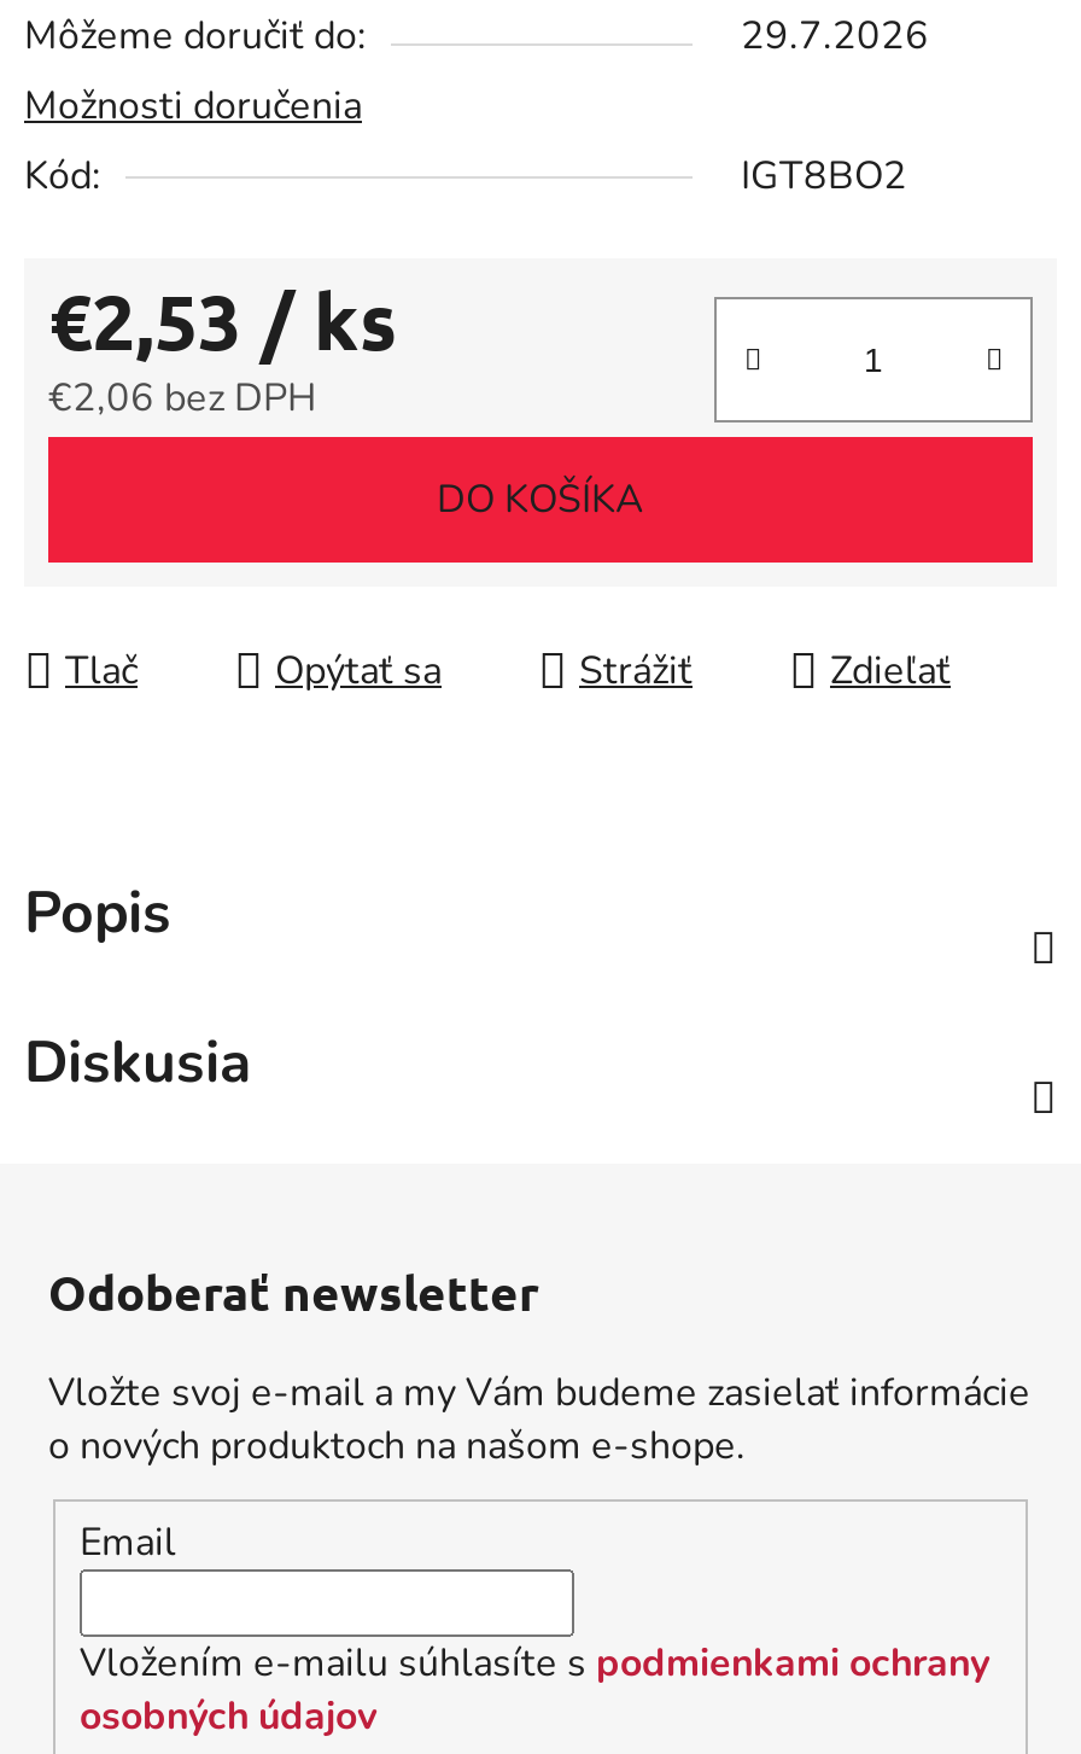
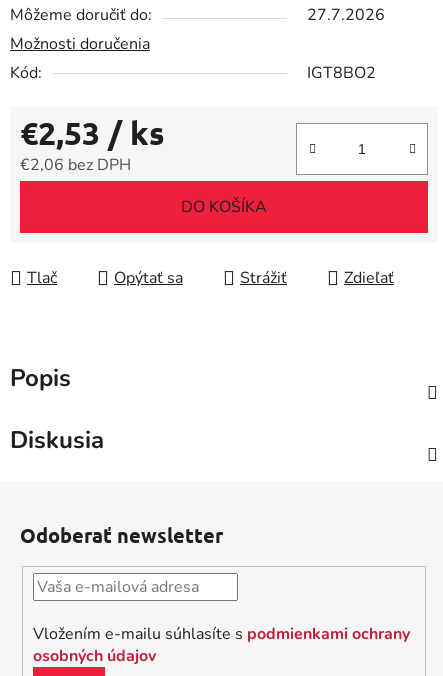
- 29.7.2026
+ 27.7.2026

- Vložte svoj e-mail a my Vám budeme zasielať informácie
- o nových produktoch na našom e-shope.
- Email
